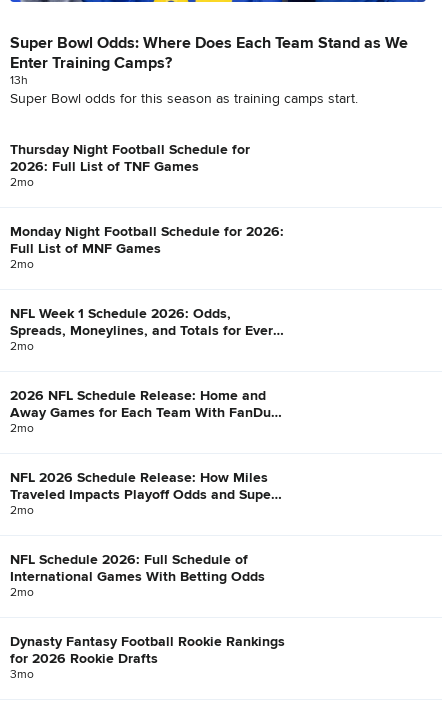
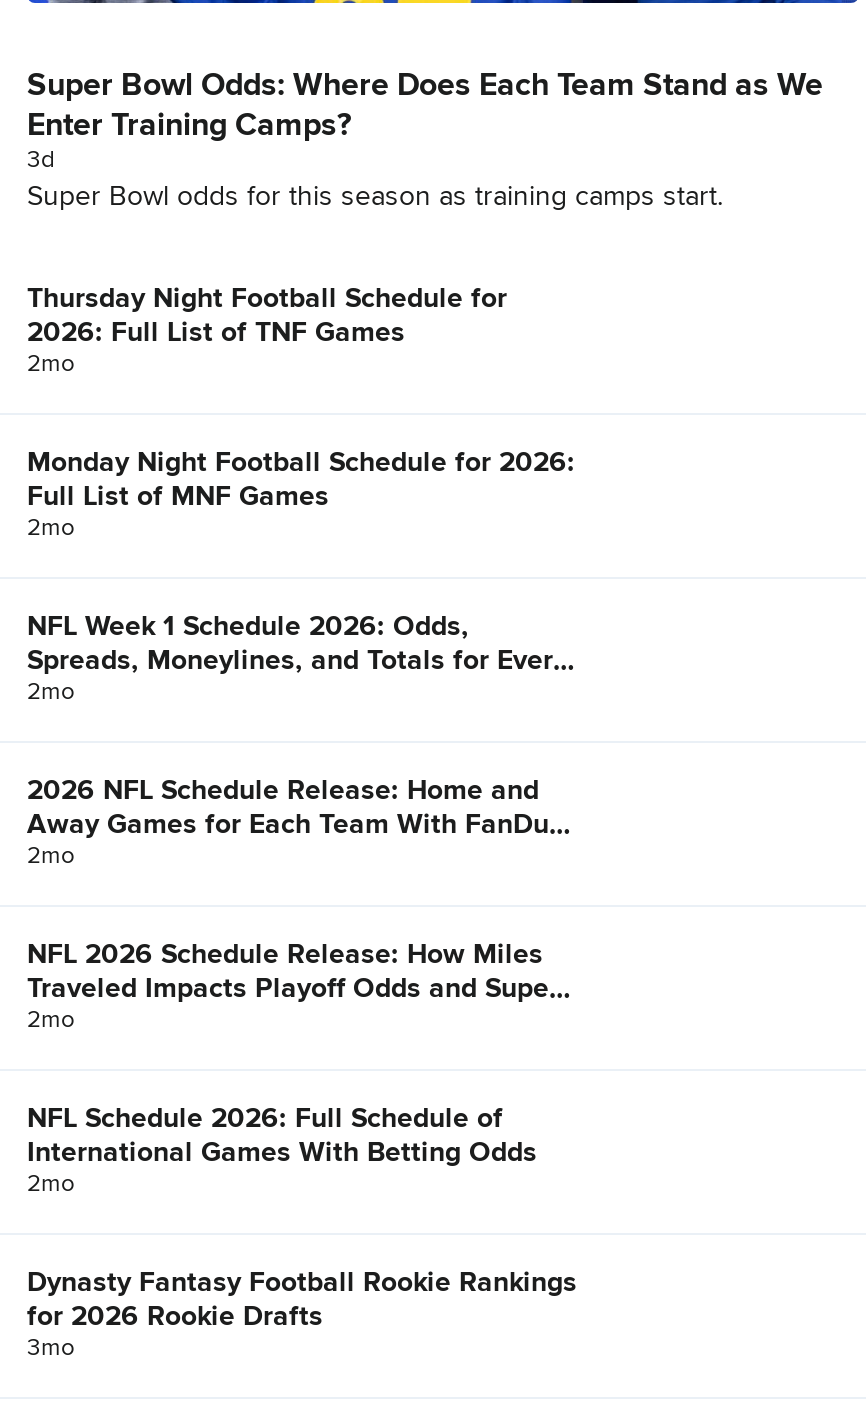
- 13h
+ 3d
